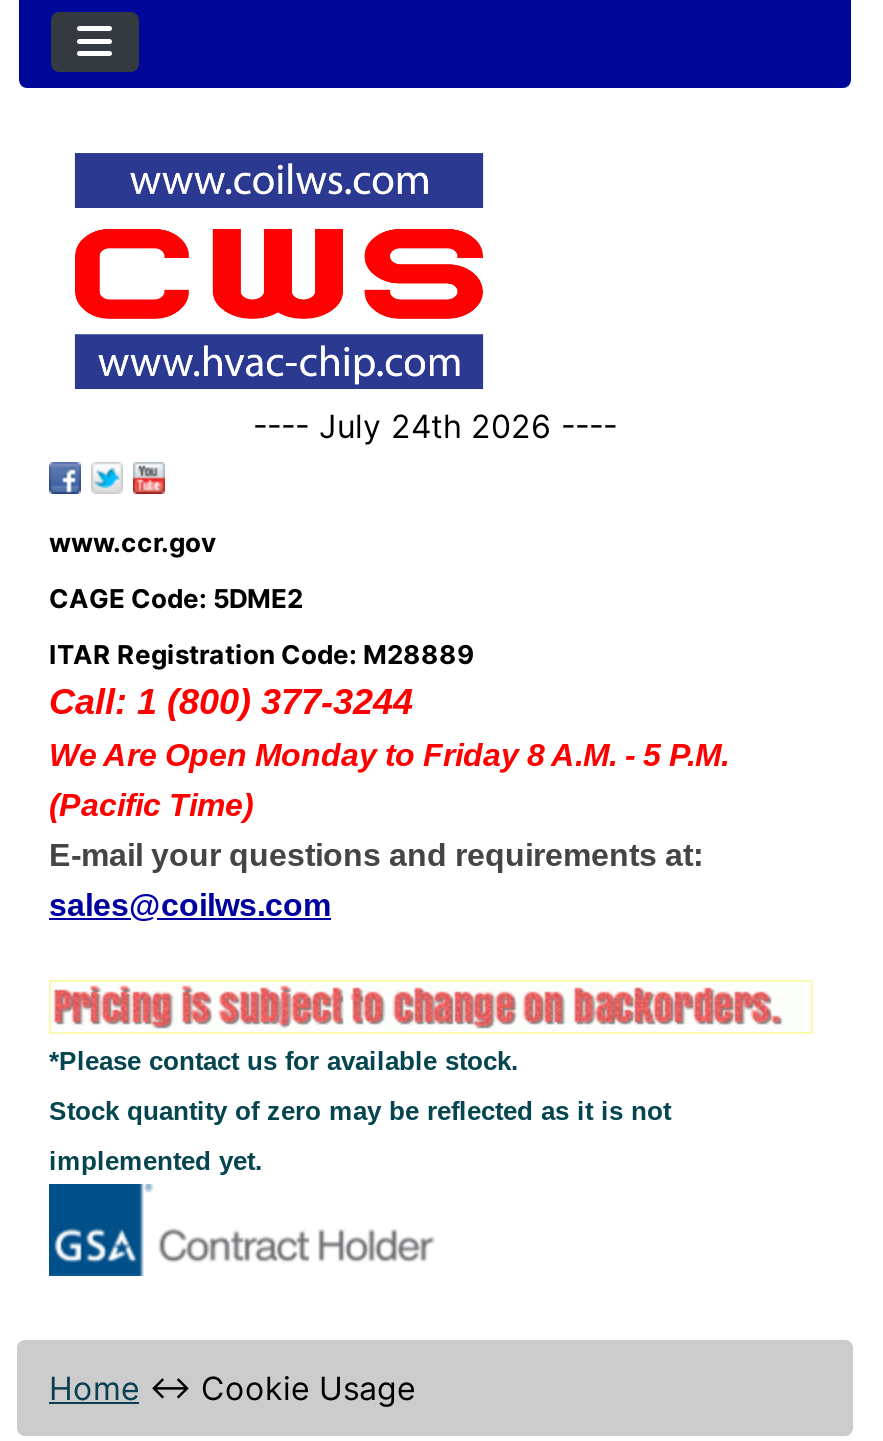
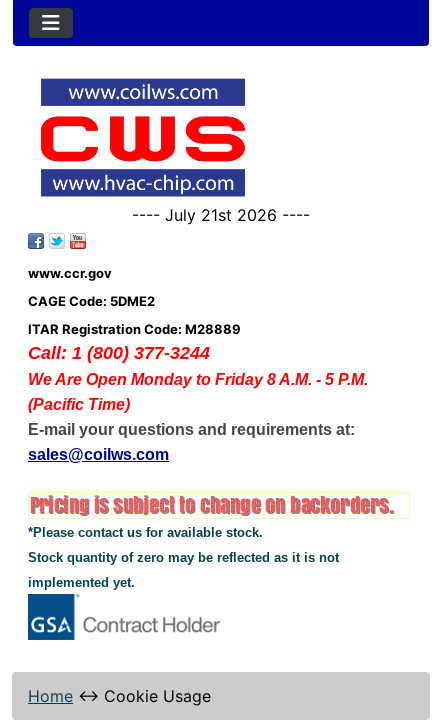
- ---- July 24th 2026 ----
+ ---- July 21st 2026 ----
